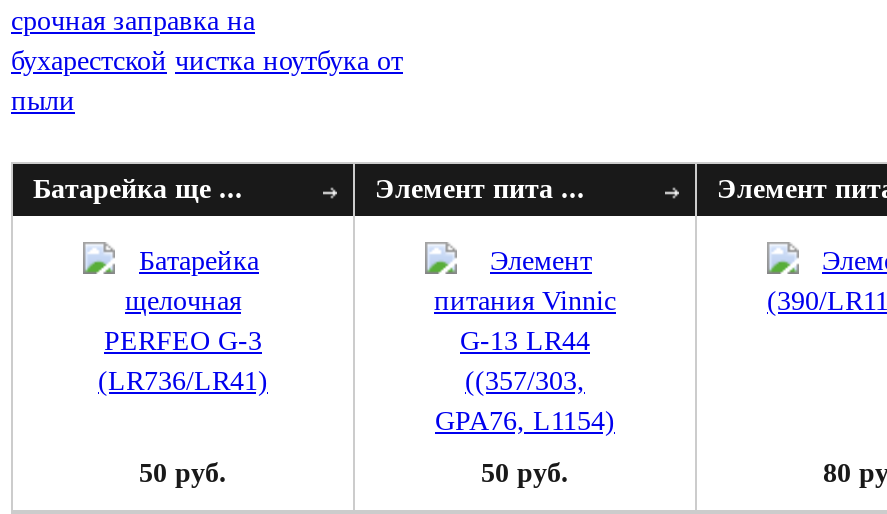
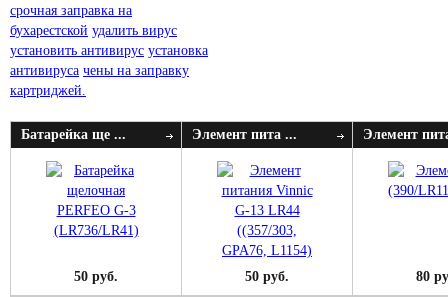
- бухарестской чистка ноутбука от
- пыли
+ бухарестской удалить вирус
+ установить антивирус установка
+ антивируса чены на заправку
+ картриджей.
